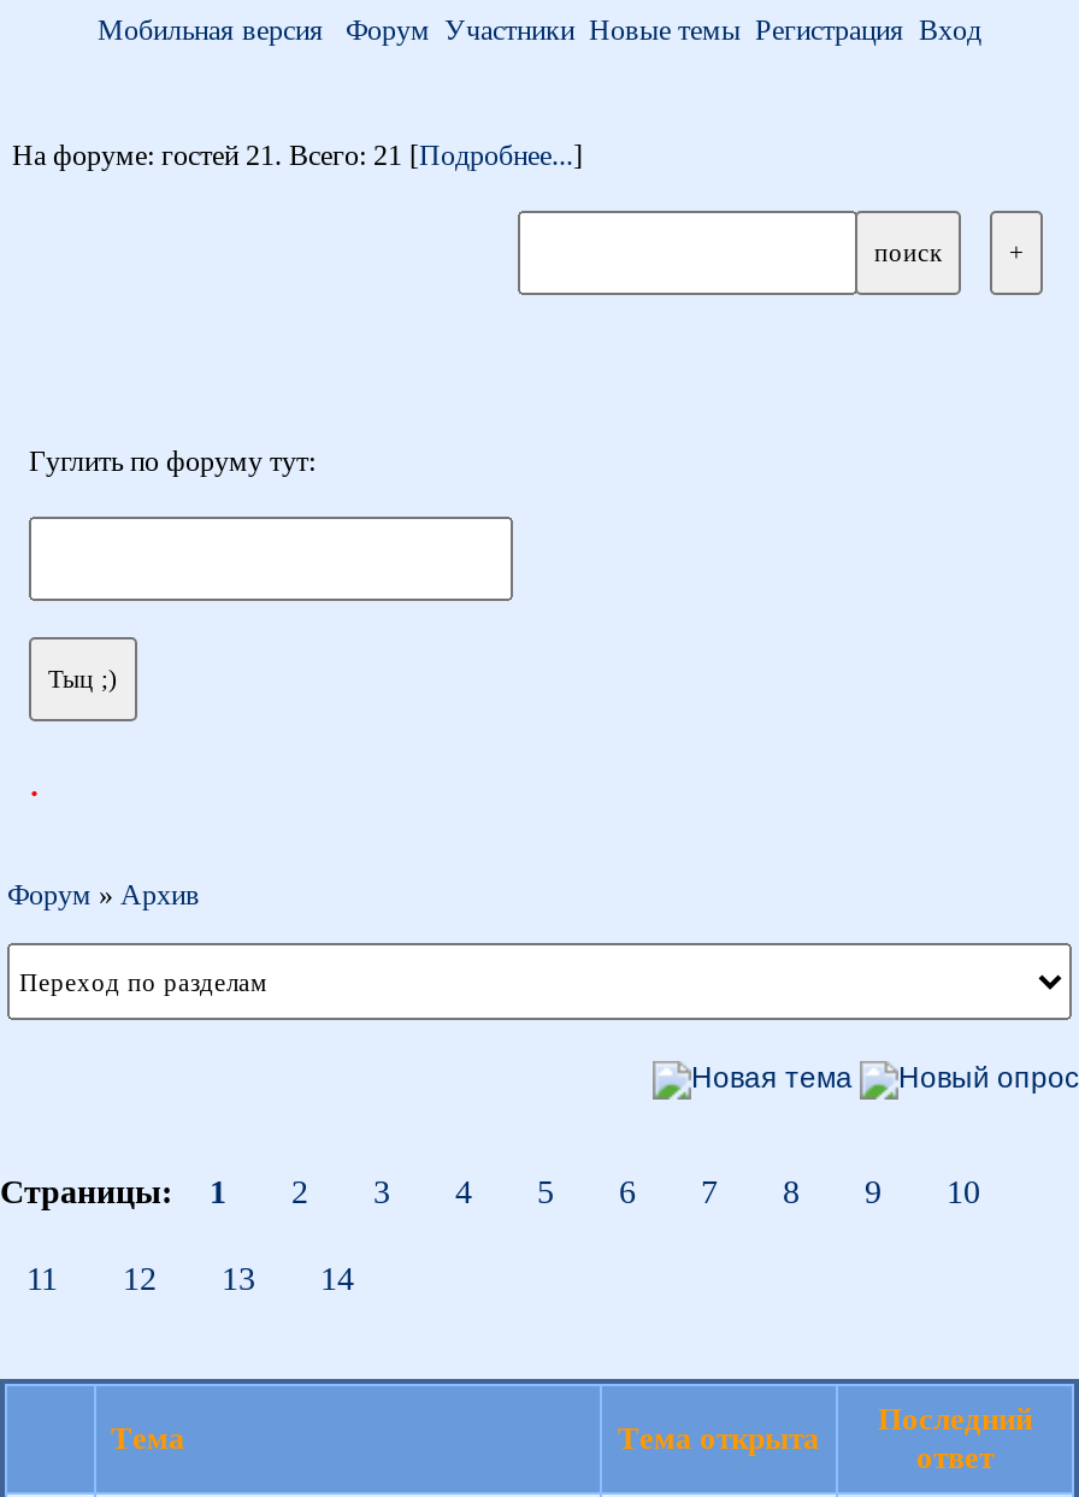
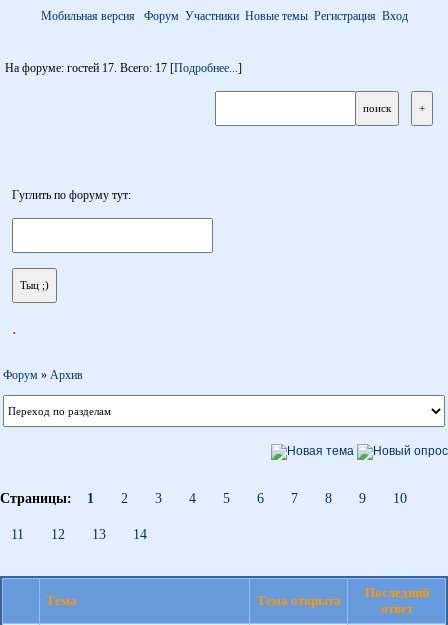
- На форуме: гостей 21. Всего: 21 [Подробнее...]
+ На форуме: гостей 17. Всего: 17 [Подробнее...]
